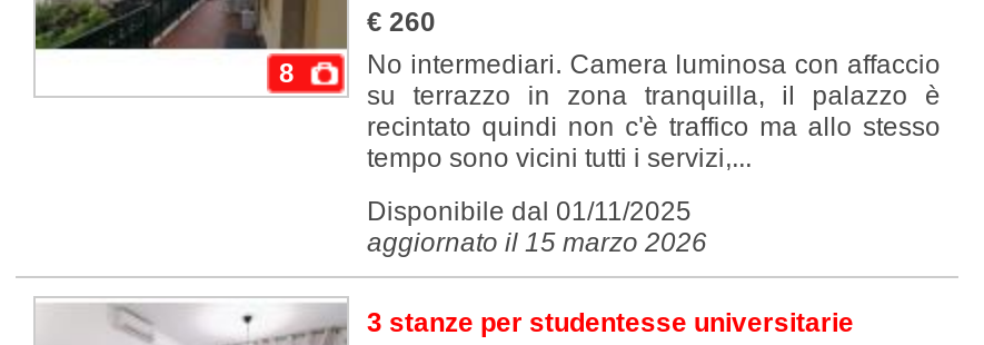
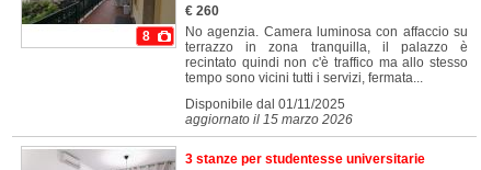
- No intermediari. Camera luminosa con affaccio
- su terrazzo in zona tranquilla, il palazzo è
+ No agenzia. Camera luminosa con affaccio su
+ terrazzo in zona tranquilla, il palazzo è

- tempo sono vicini tutti i servizi,...
+ tempo sono vicini tutti i servizi, fermata...
